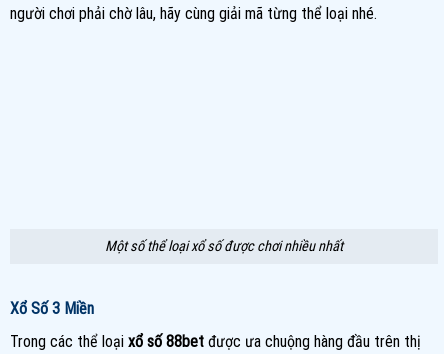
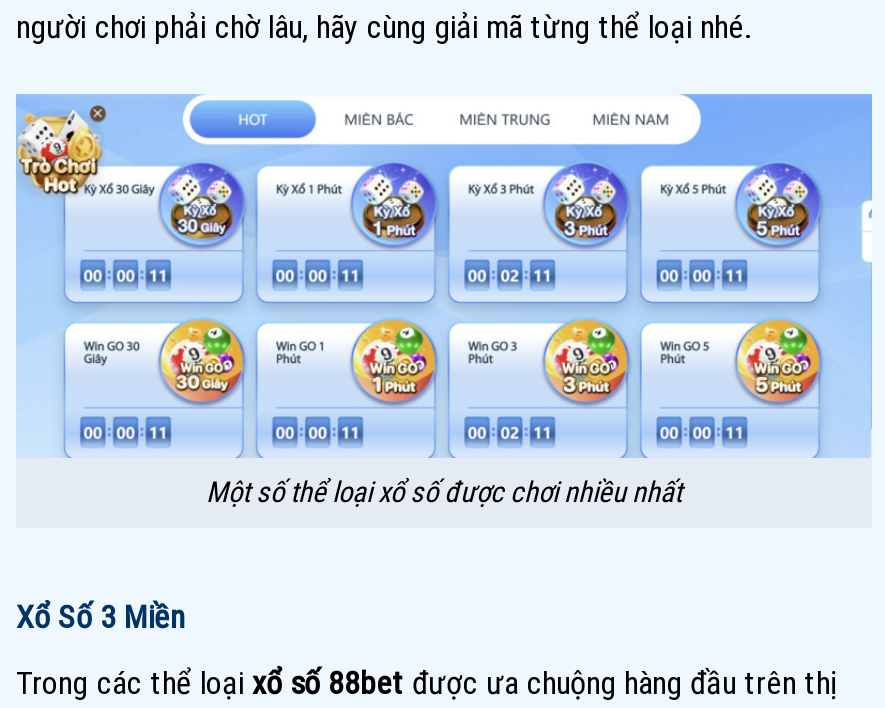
+ [image]
